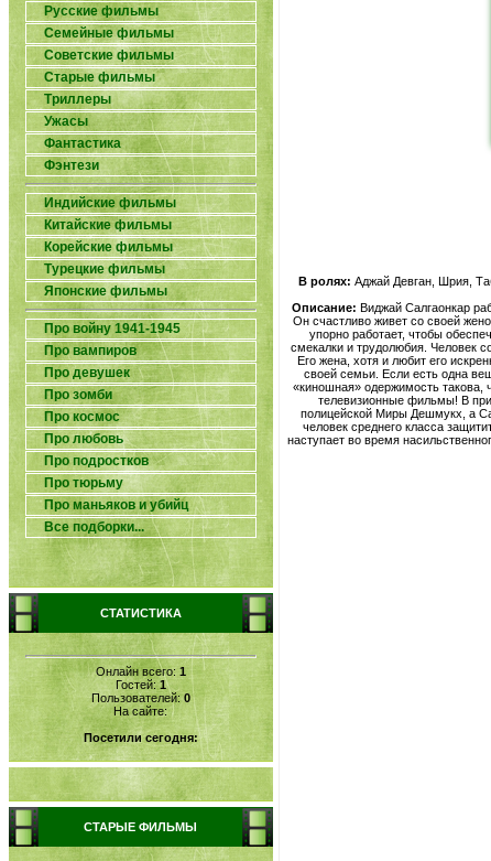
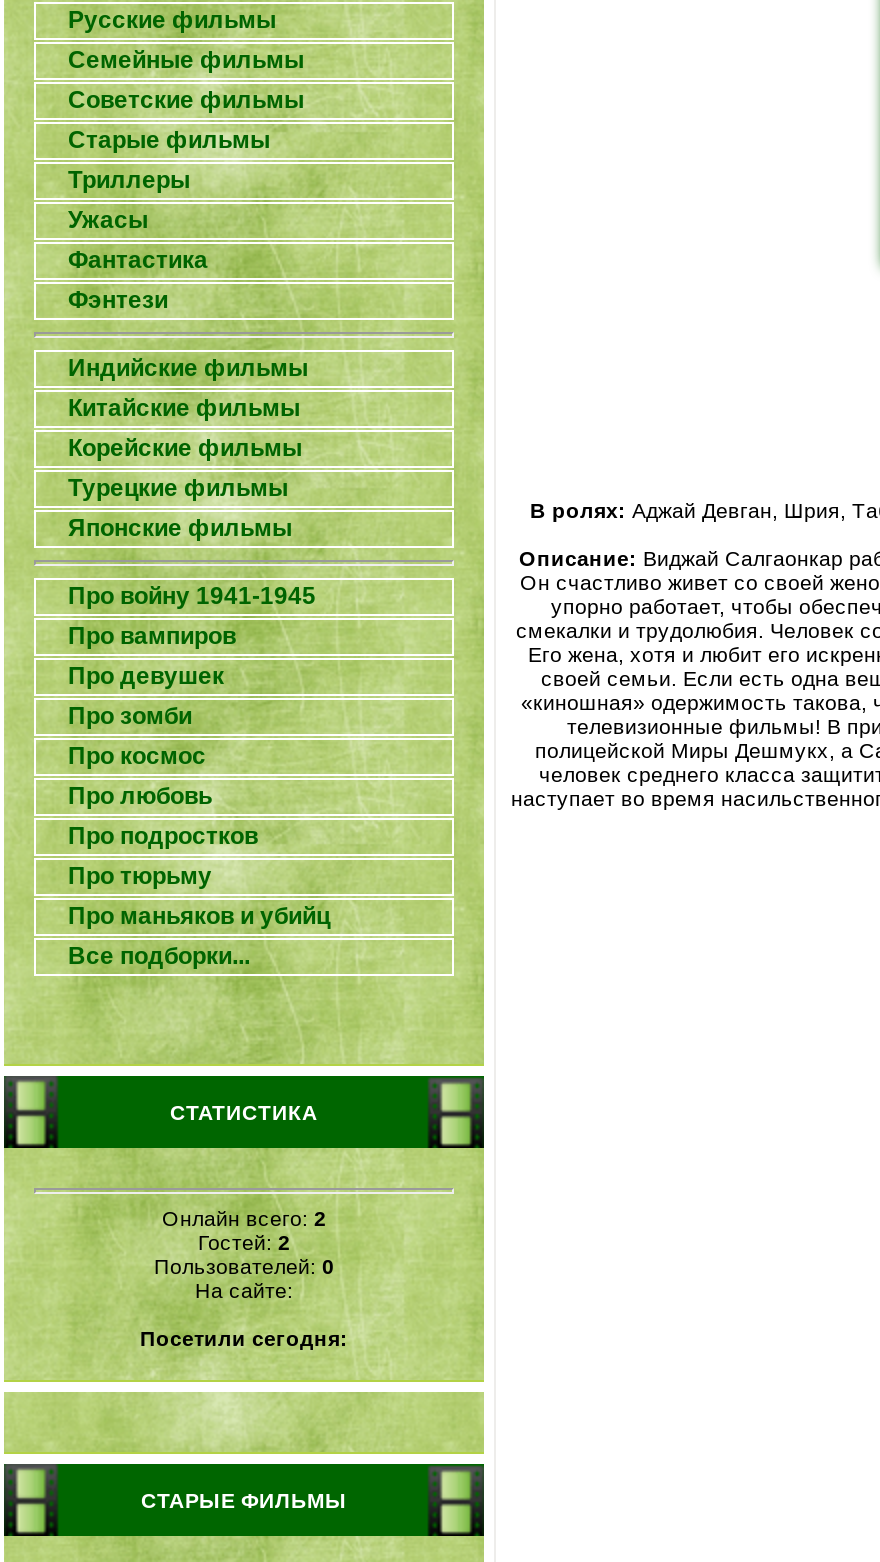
- Онлайн всего: 1
+ Онлайн всего: 2

- Гостей: 1
+ Гостей: 2
